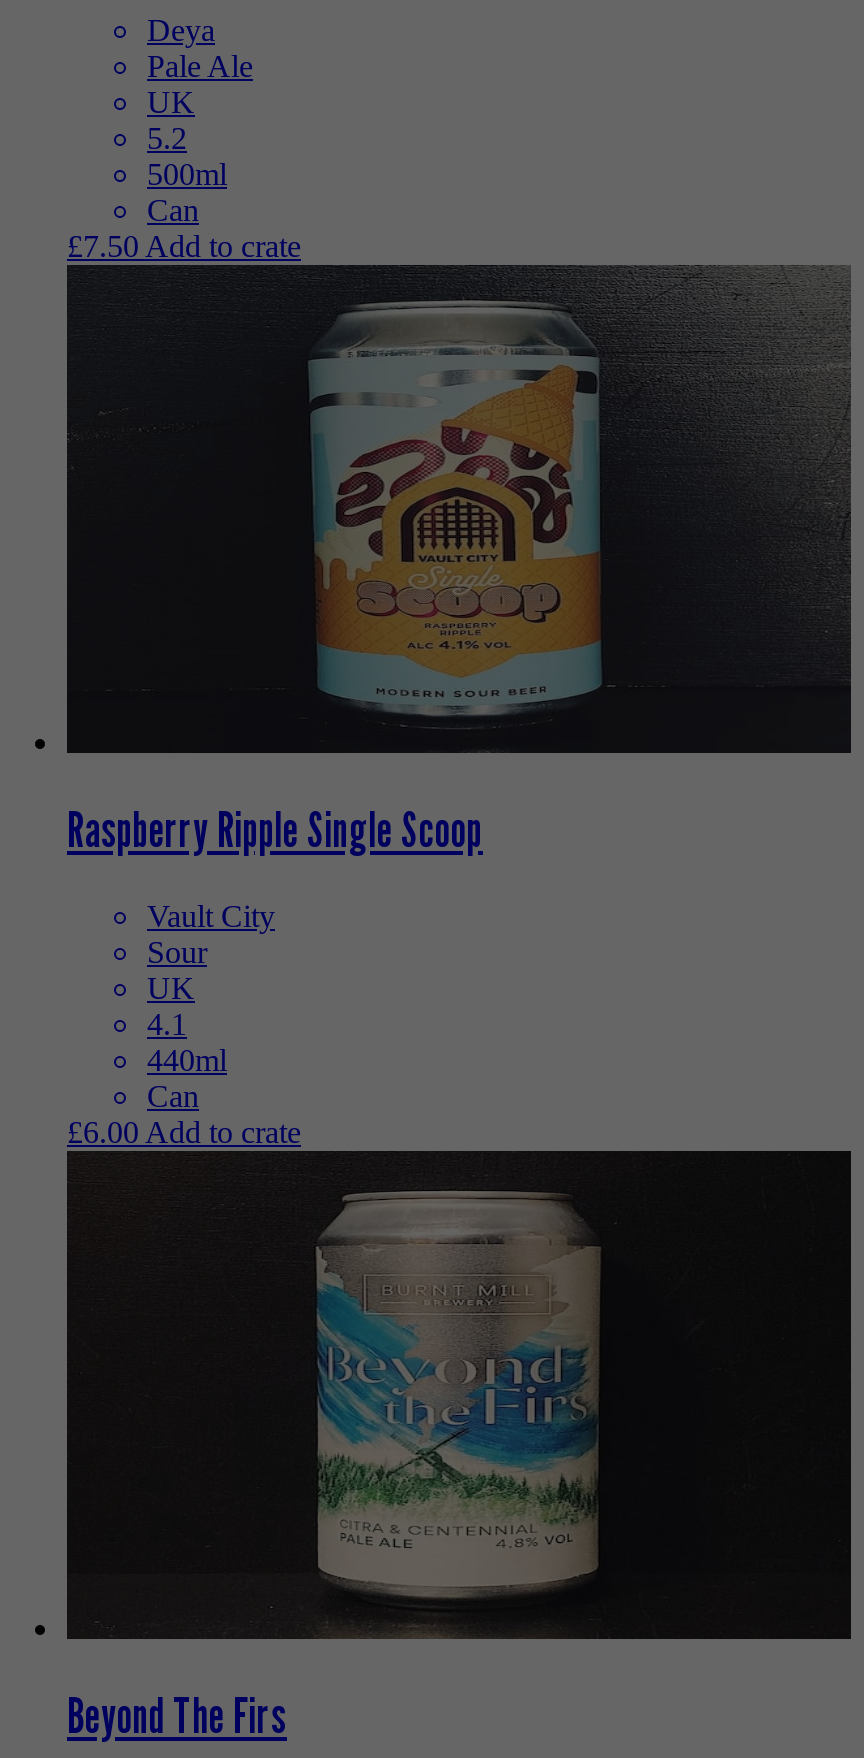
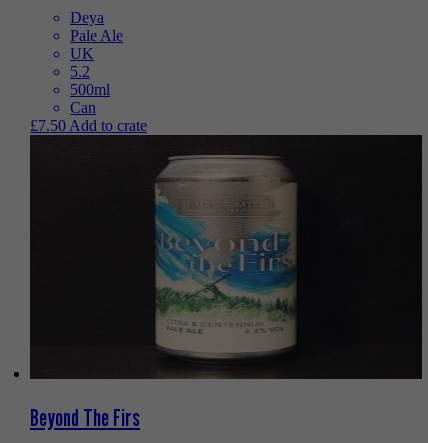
- [image]
- Raspberry Ripple Single Scoop
- Vault City
- Sour
- UK
- 4.1
- 440ml
- Can
- £6.00 Add to crate
